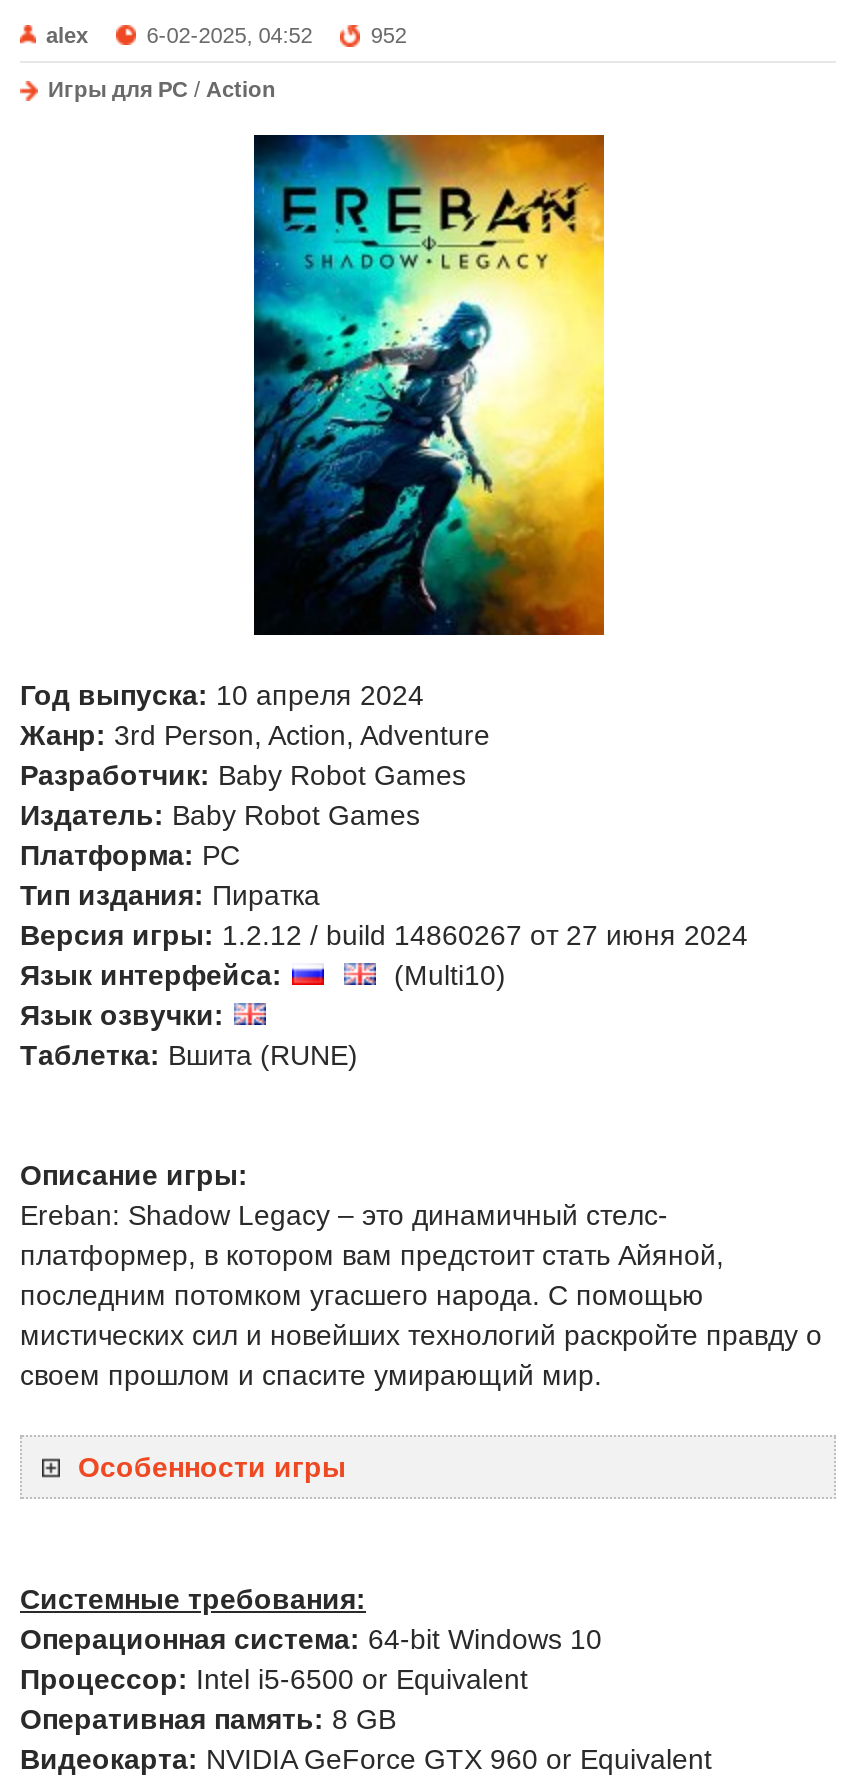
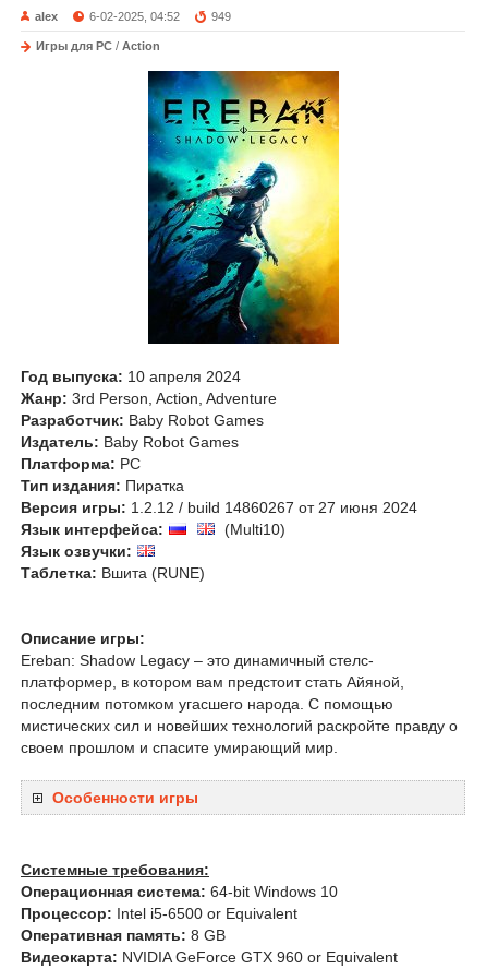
- 952
+ 949
